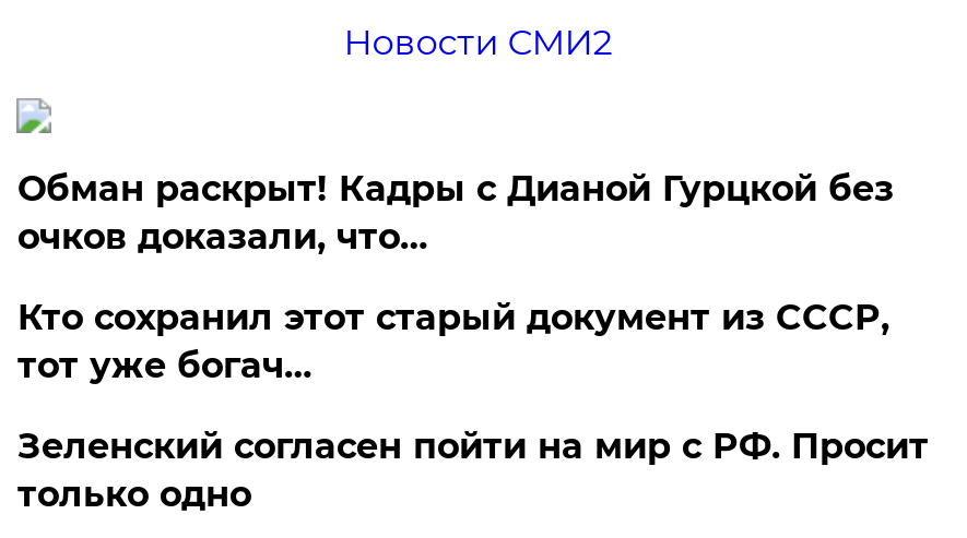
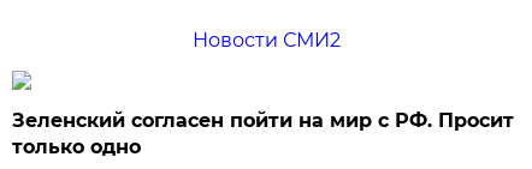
- Обман раскрыт! Кадры с Дианой Гурцкой без
- очков доказали, что…
- Кто сохранил этот старый документ из СССР,
- тот уже богач…
